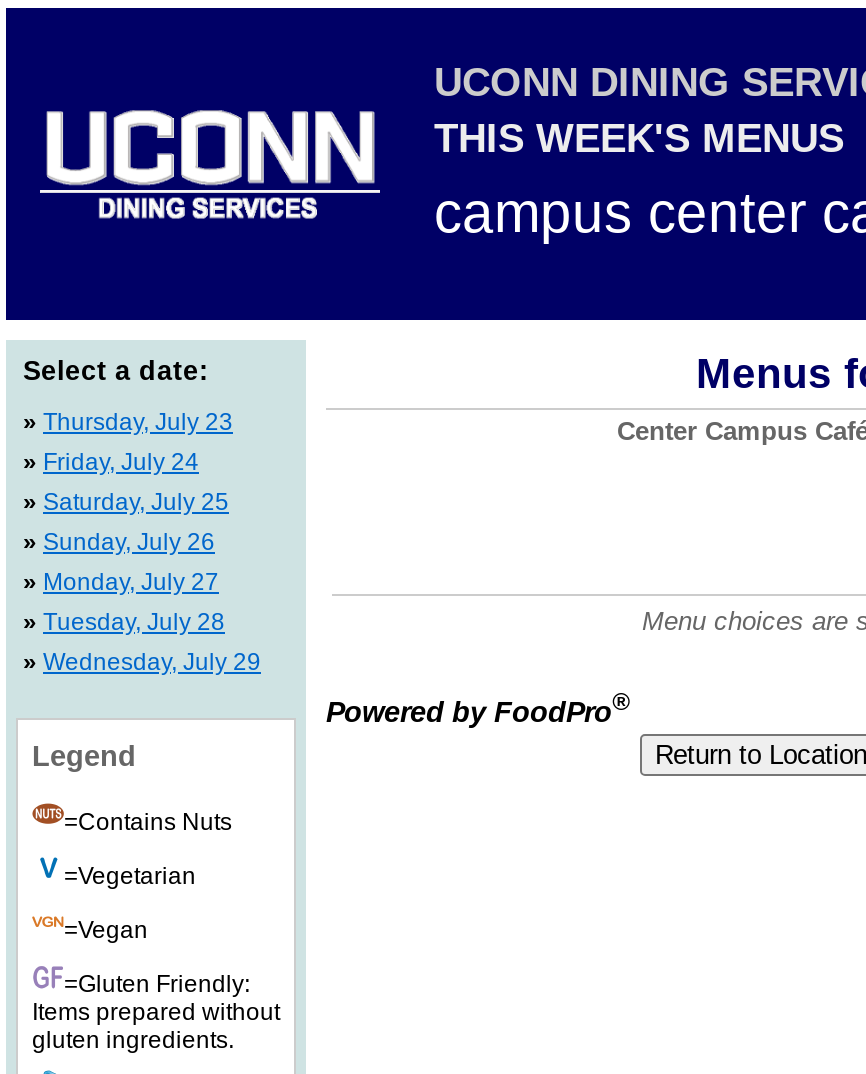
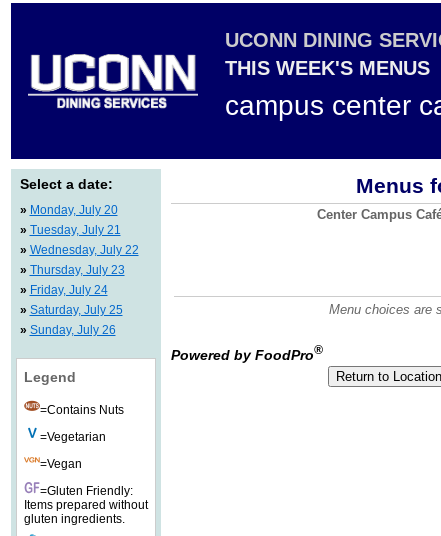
+ » Monday, July 20
+ » Tuesday, July 21
+ » Wednesday, July 22

moved down: » Thursday, July 23 | » Friday, July 24 | » Saturday, July 25 | » Sunday, July 26

- » Monday, July 27
- » Tuesday, July 28
- » Wednesday, July 29
